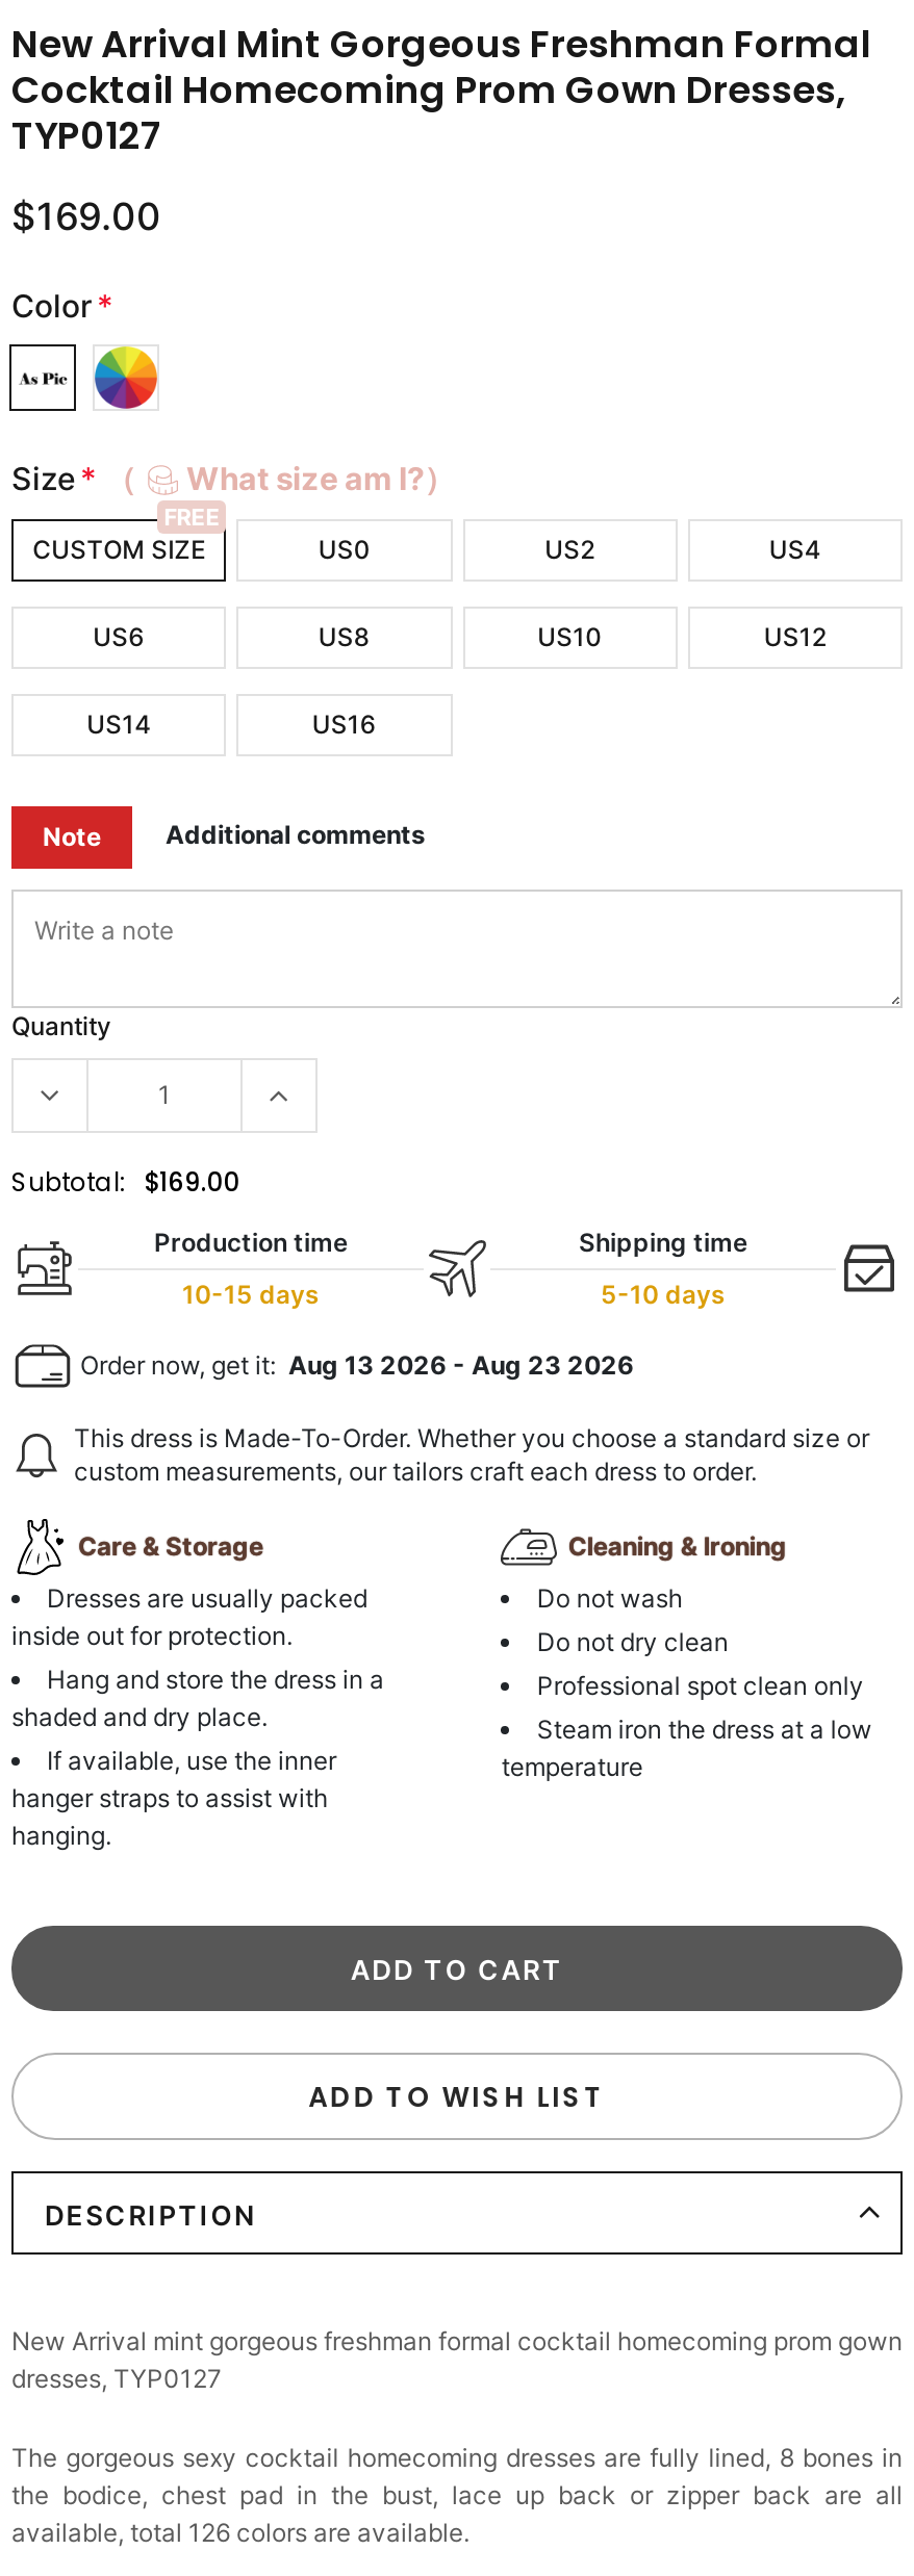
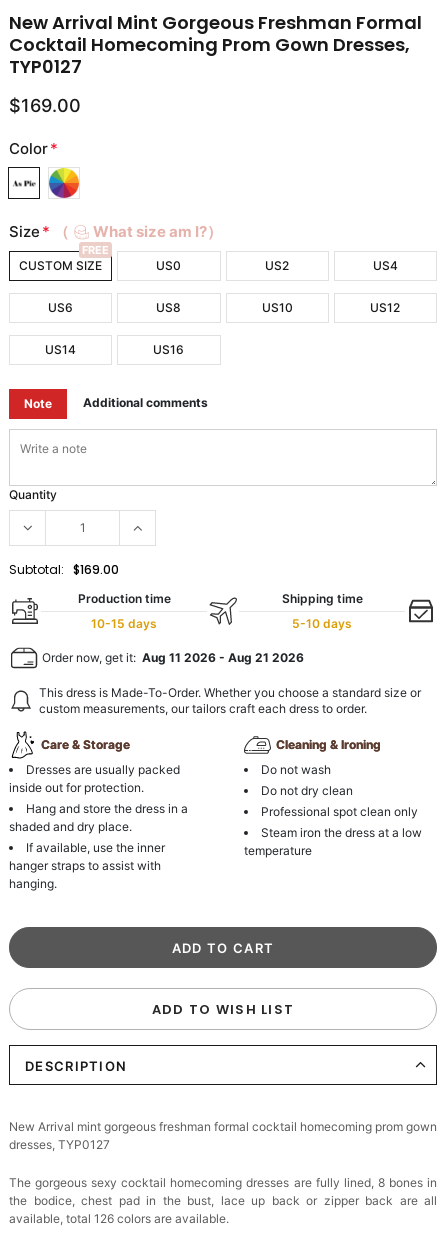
- Order now, get it: Aug 13 2026 - Aug 23 2026
+ Order now, get it: Aug 11 2026 - Aug 21 2026
